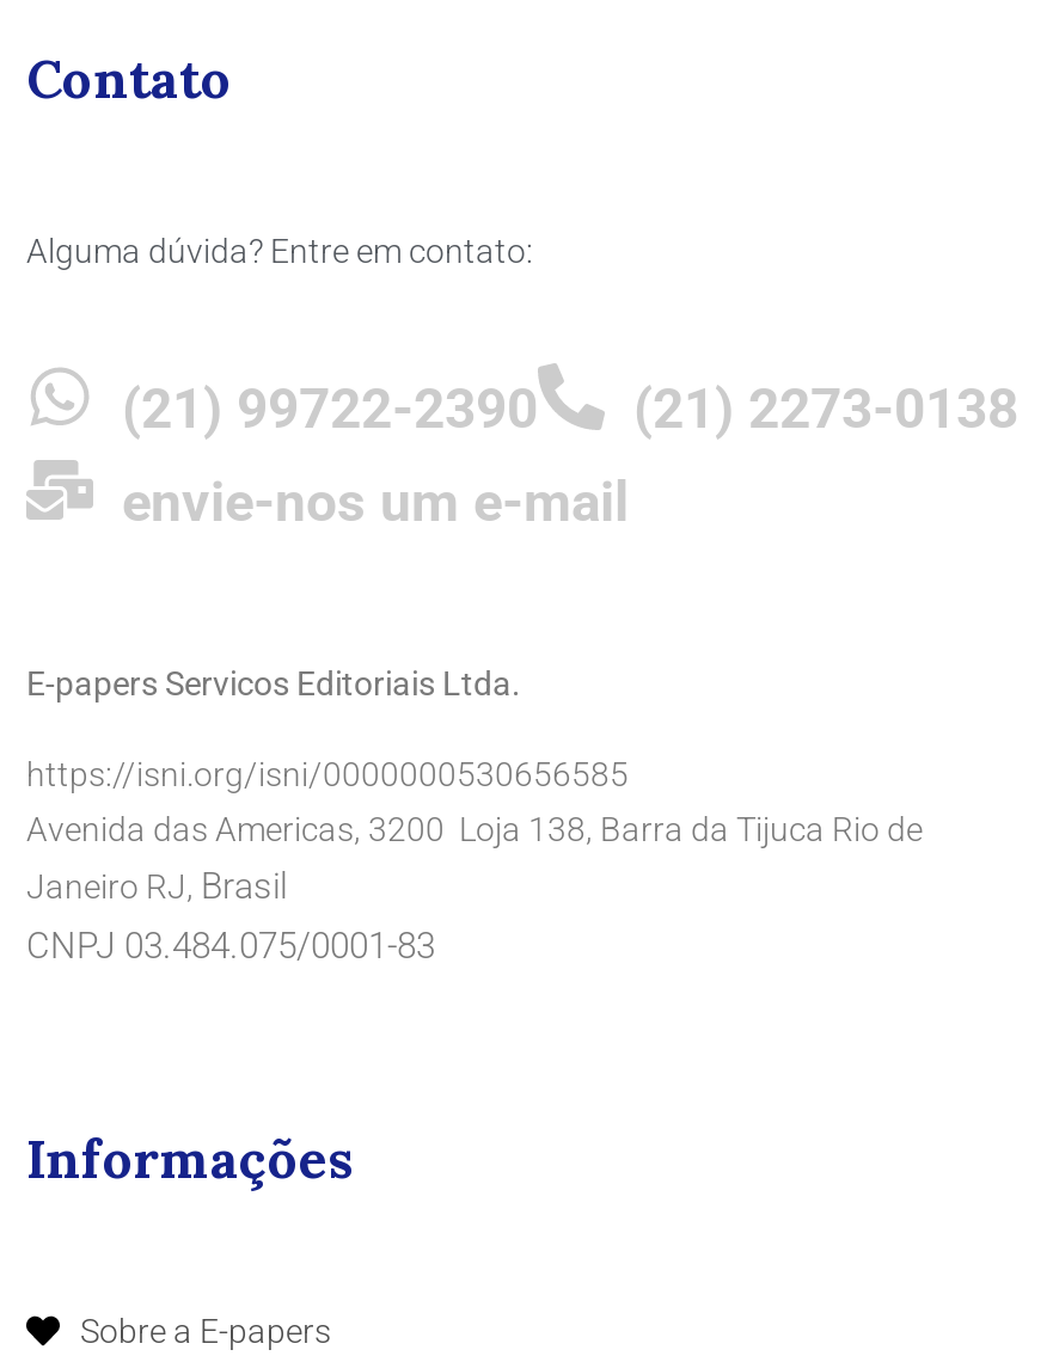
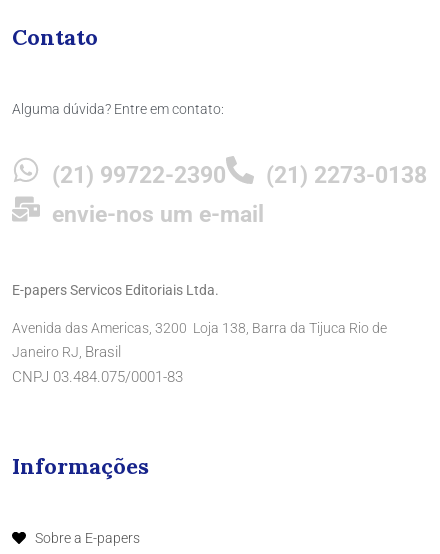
- https://isni.org/isni/0000000530656585
